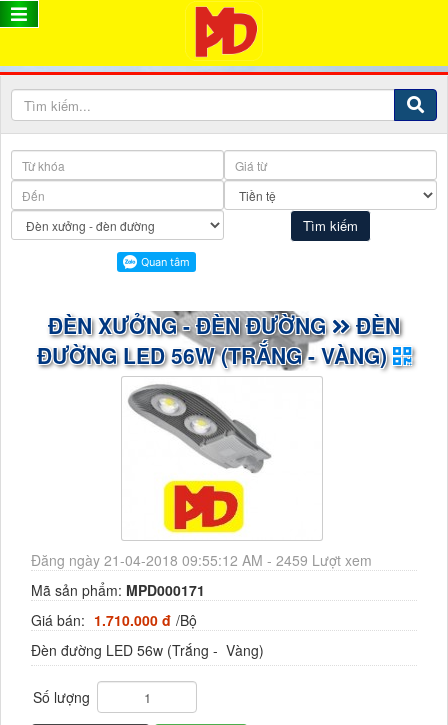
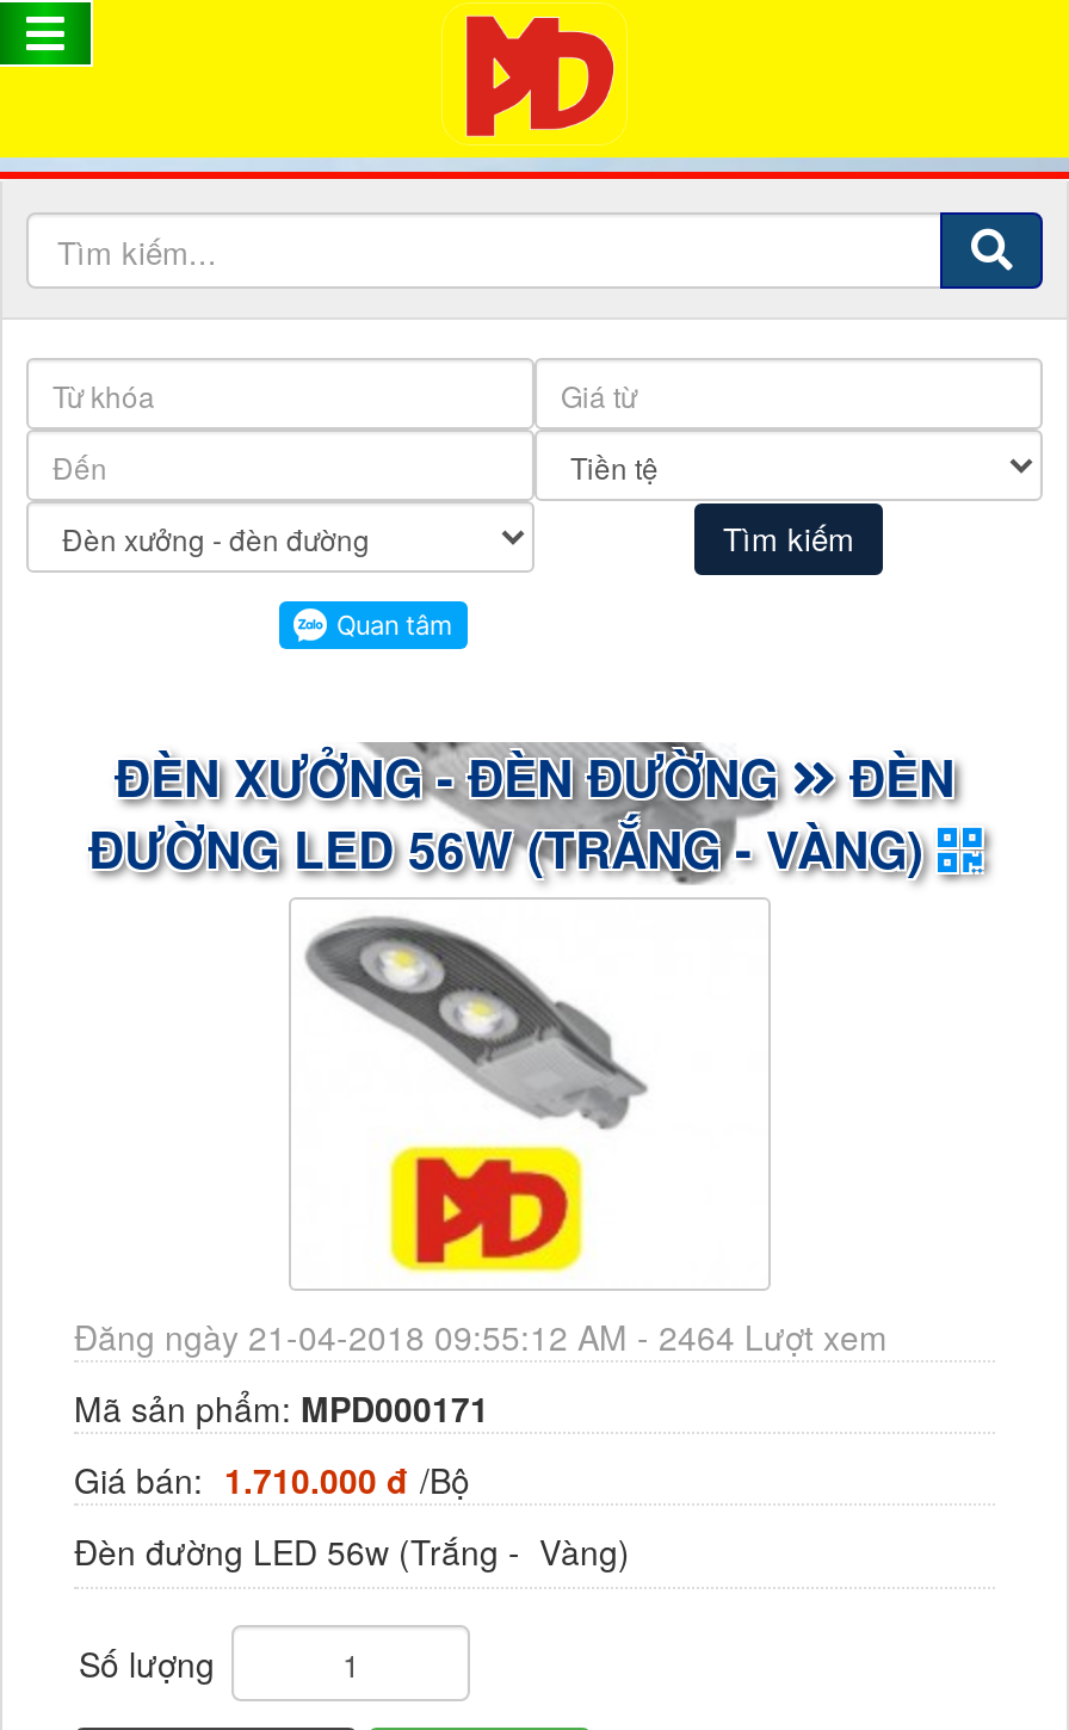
- Đăng ngày 21-04-2018 09:55:12 AM - 2459 Lượt xem
+ Đăng ngày 21-04-2018 09:55:12 AM - 2464 Lượt xem
